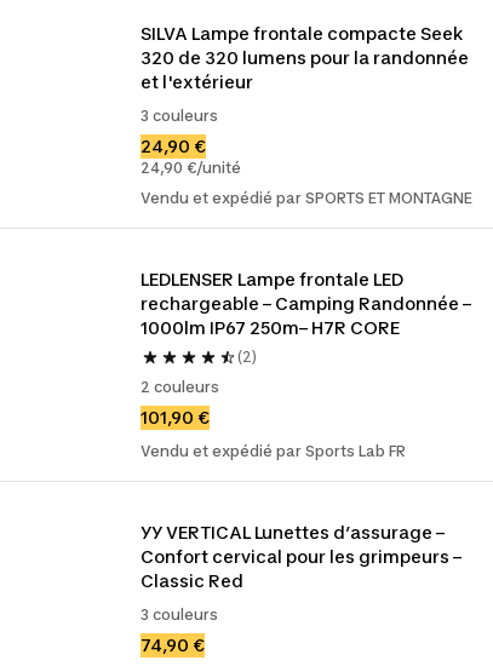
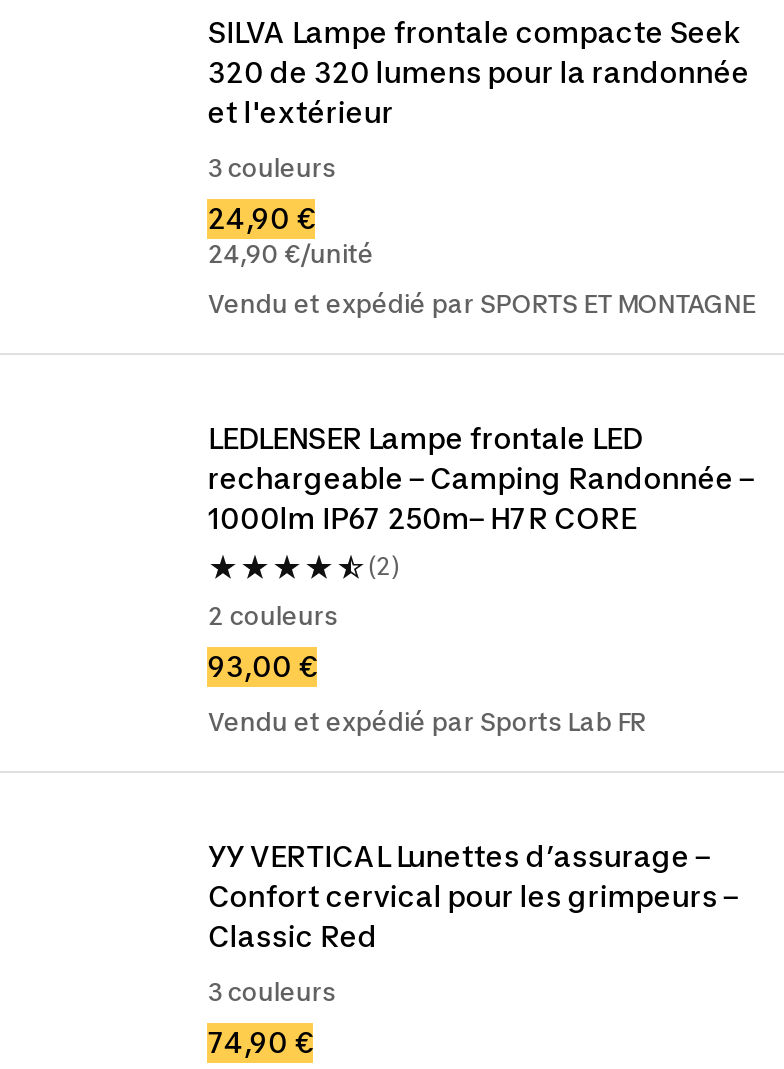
- 101,90 €
+ 93,00 €
